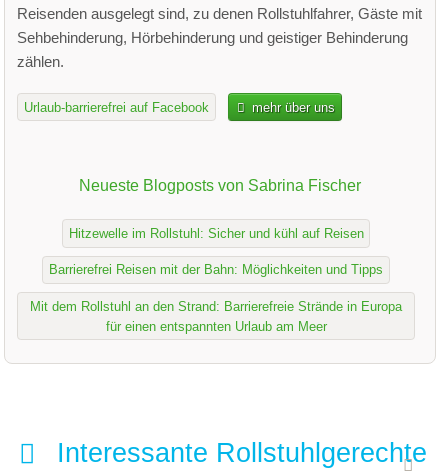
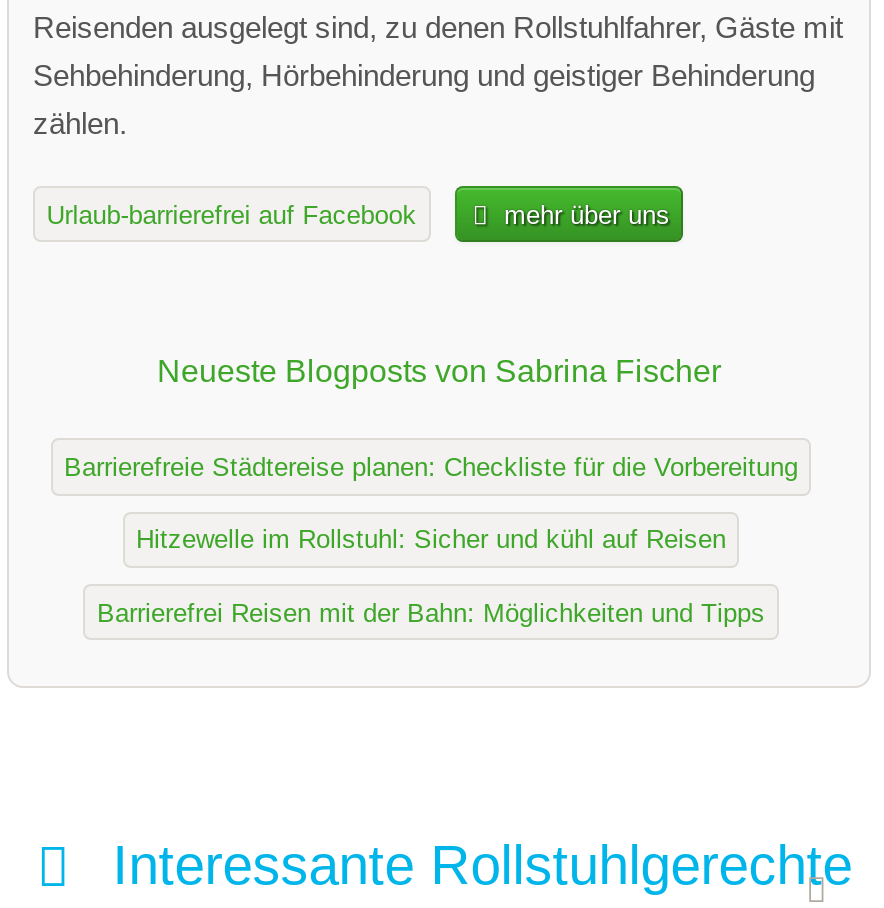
+ Barrierefreie Städtereise planen: Checkliste für die Vorbereitung

moved down: Hitzewelle im Rollstuhl: Sicher und kühl auf Reisen | Barrierefrei Reisen mit der Bahn: Möglichkeiten und Tipps

- Mit dem Rollstuhl an den Strand: Barrierefreie Strände in Europa
- für einen entspannten Urlaub am Meer
